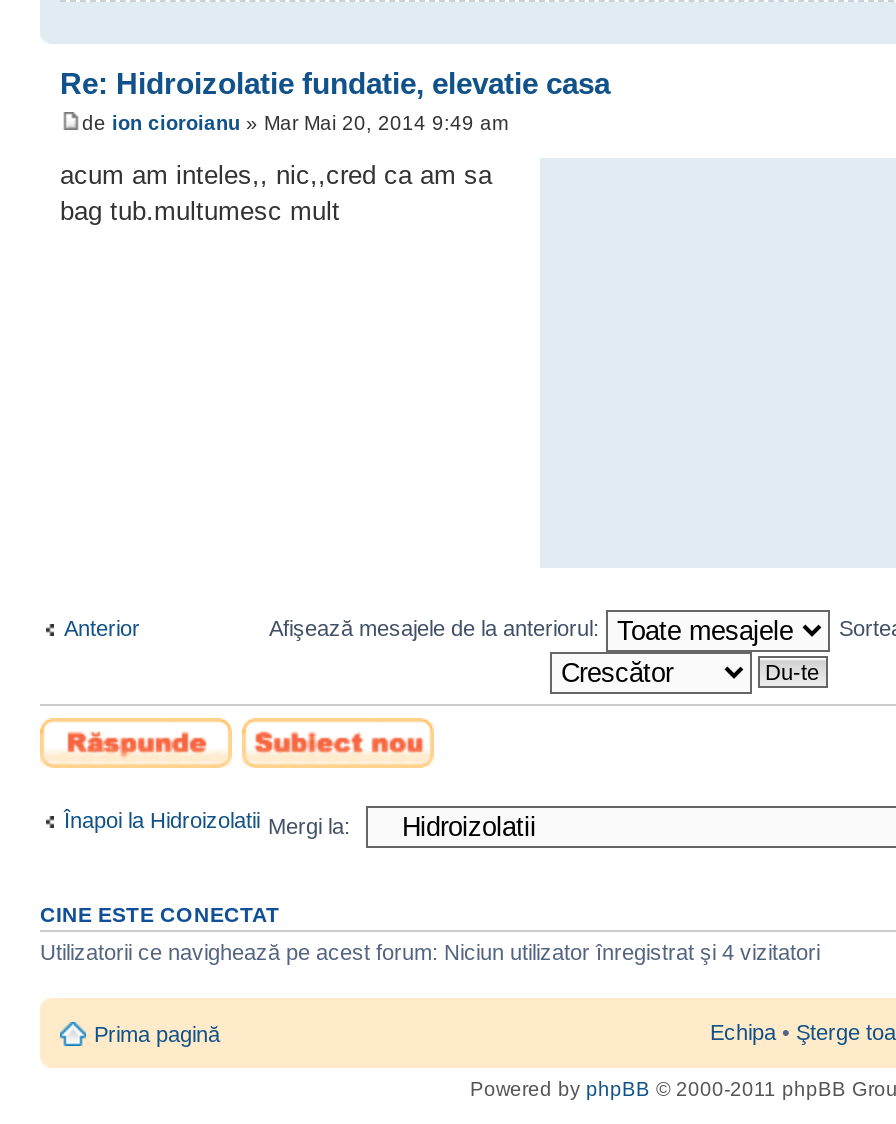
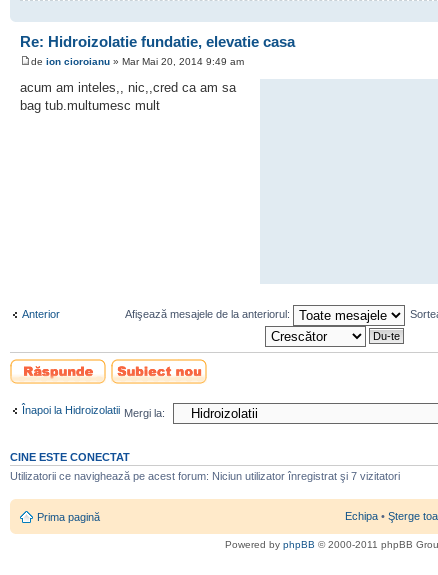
- Utilizatorii ce navighează pe acest forum: Niciun utilizator înregistrat şi 4 vizitatori
+ Utilizatorii ce navighează pe acest forum: Niciun utilizator înregistrat şi 7 vizitatori
